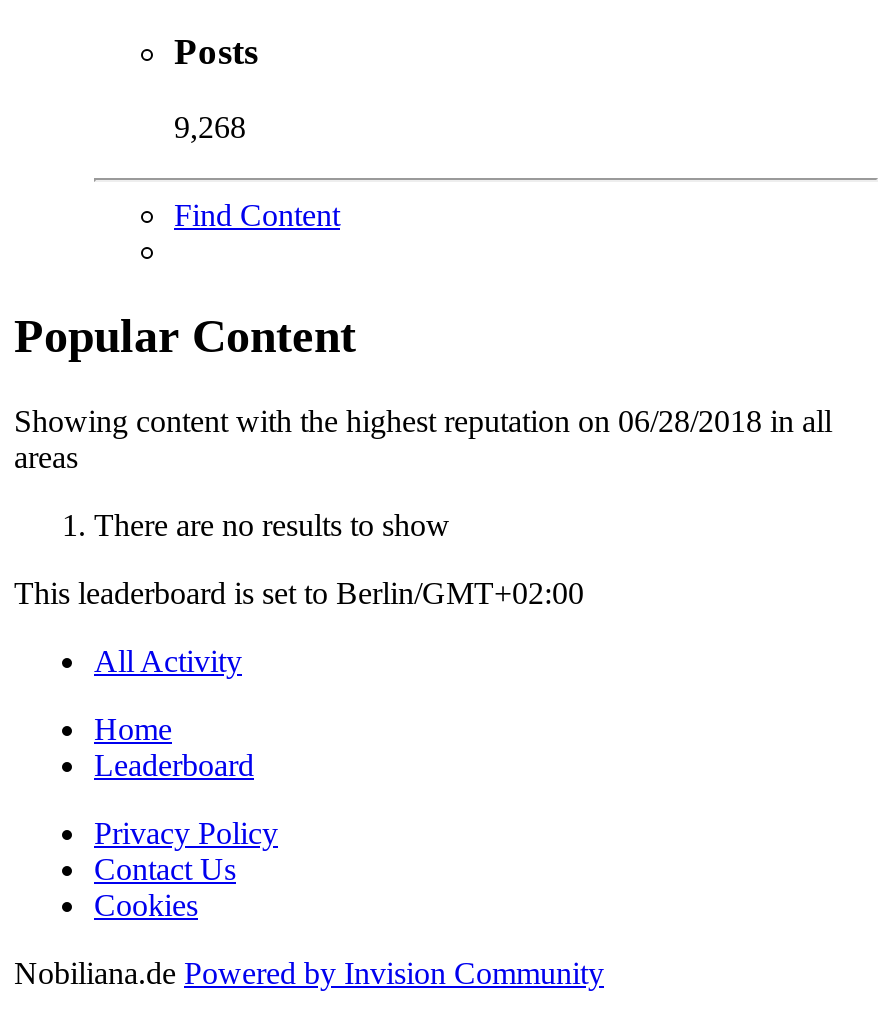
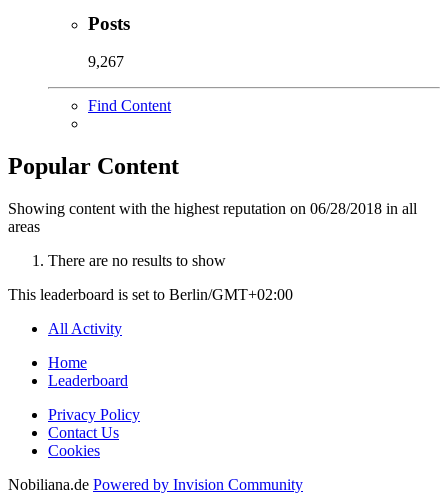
- 9,268
+ 9,267
